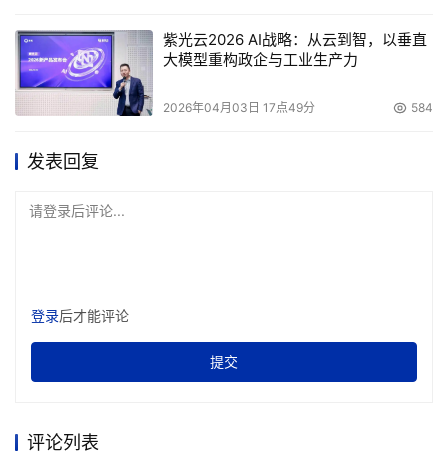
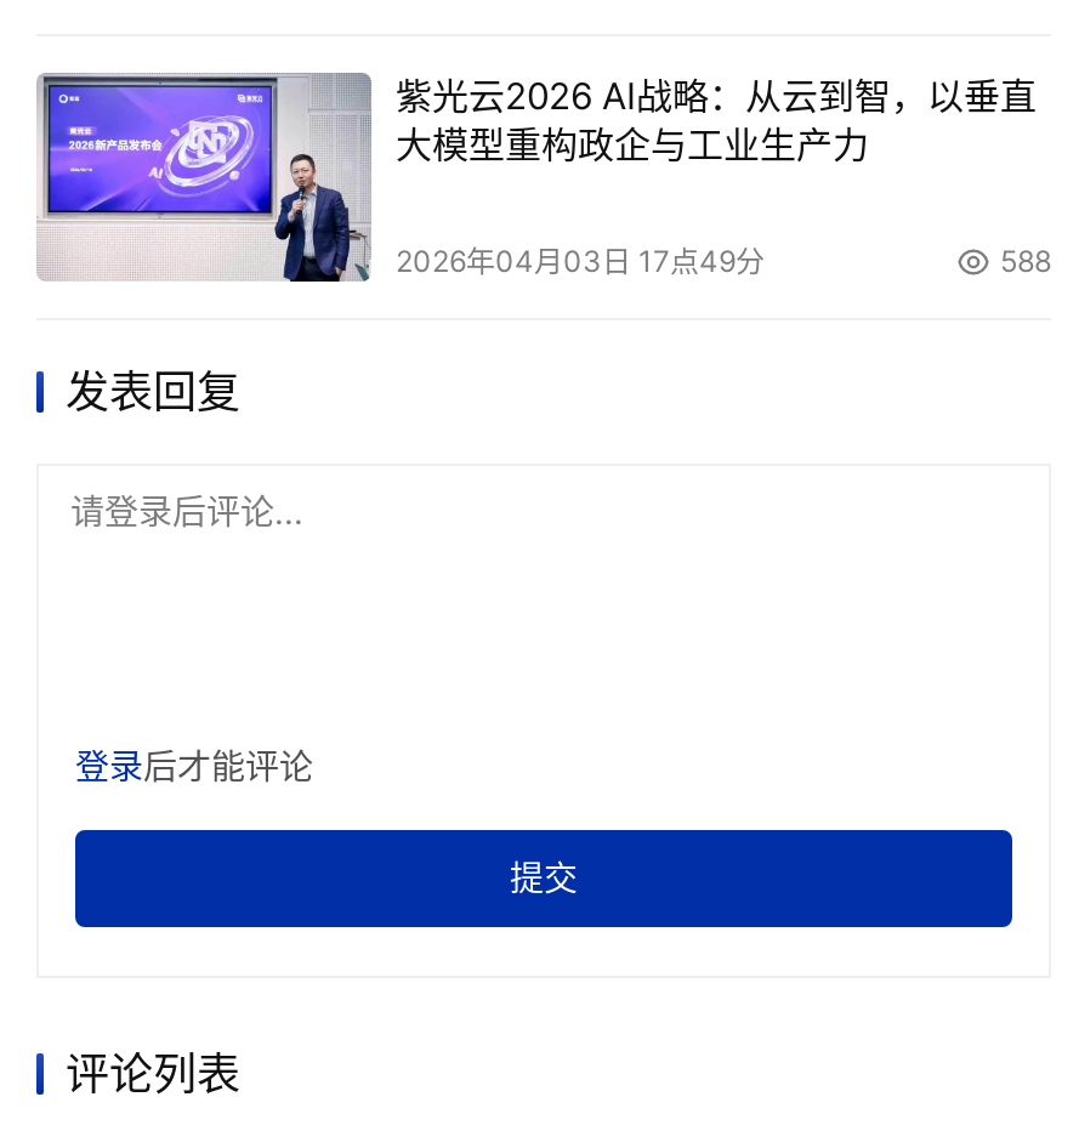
- 584
+ 588
